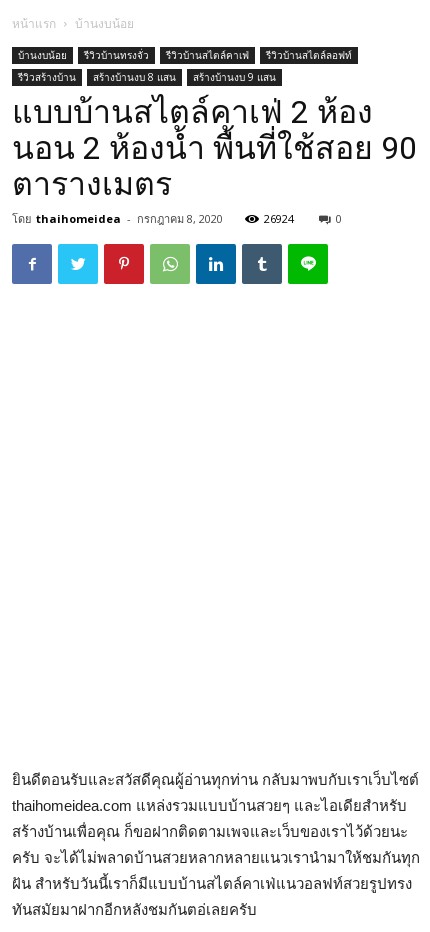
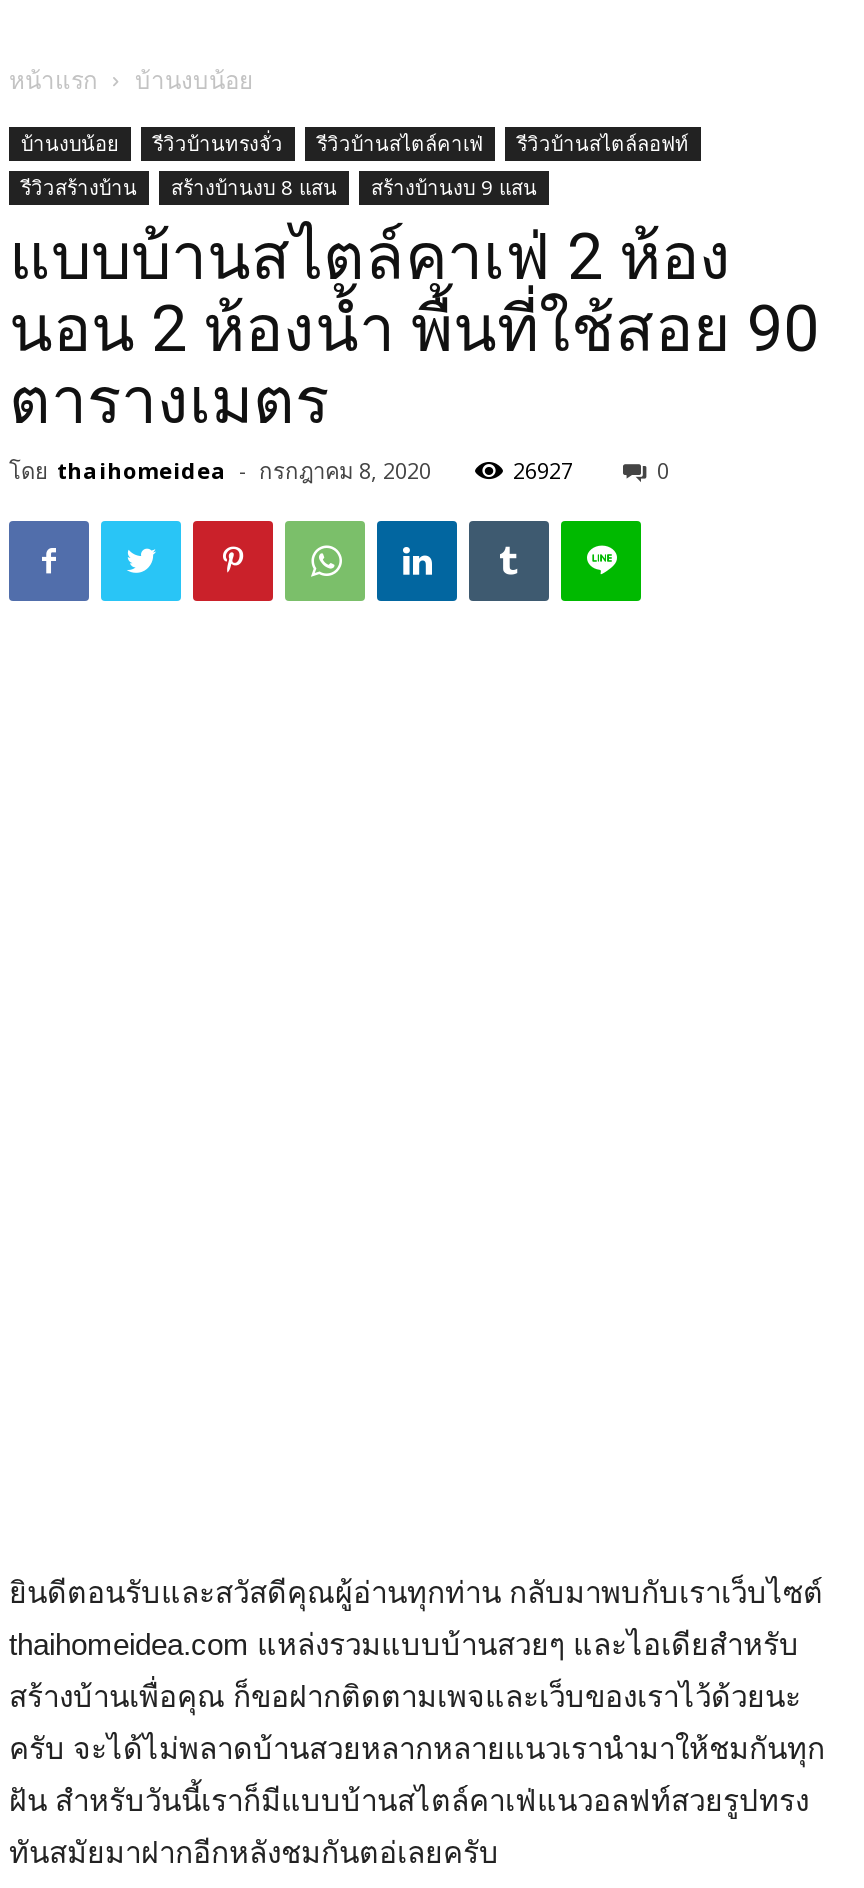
- 26924
+ 26927
